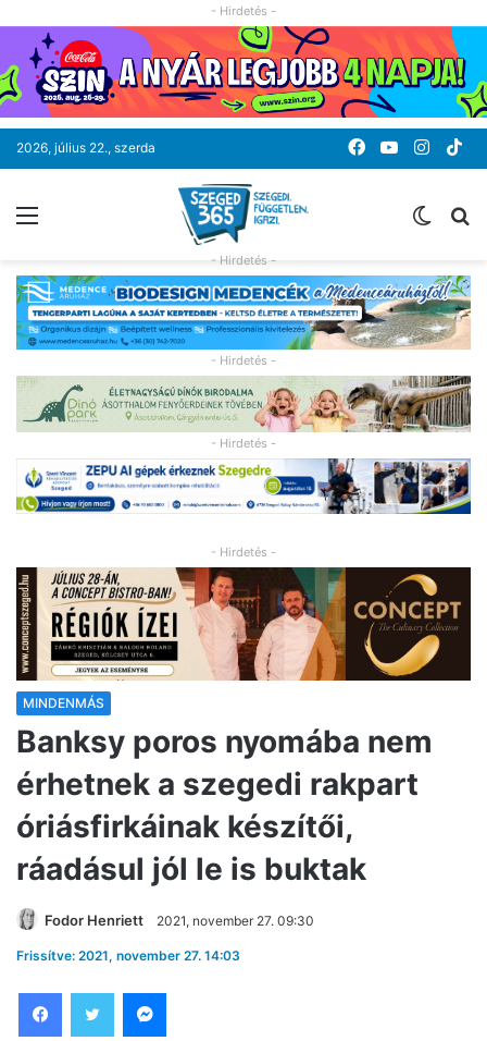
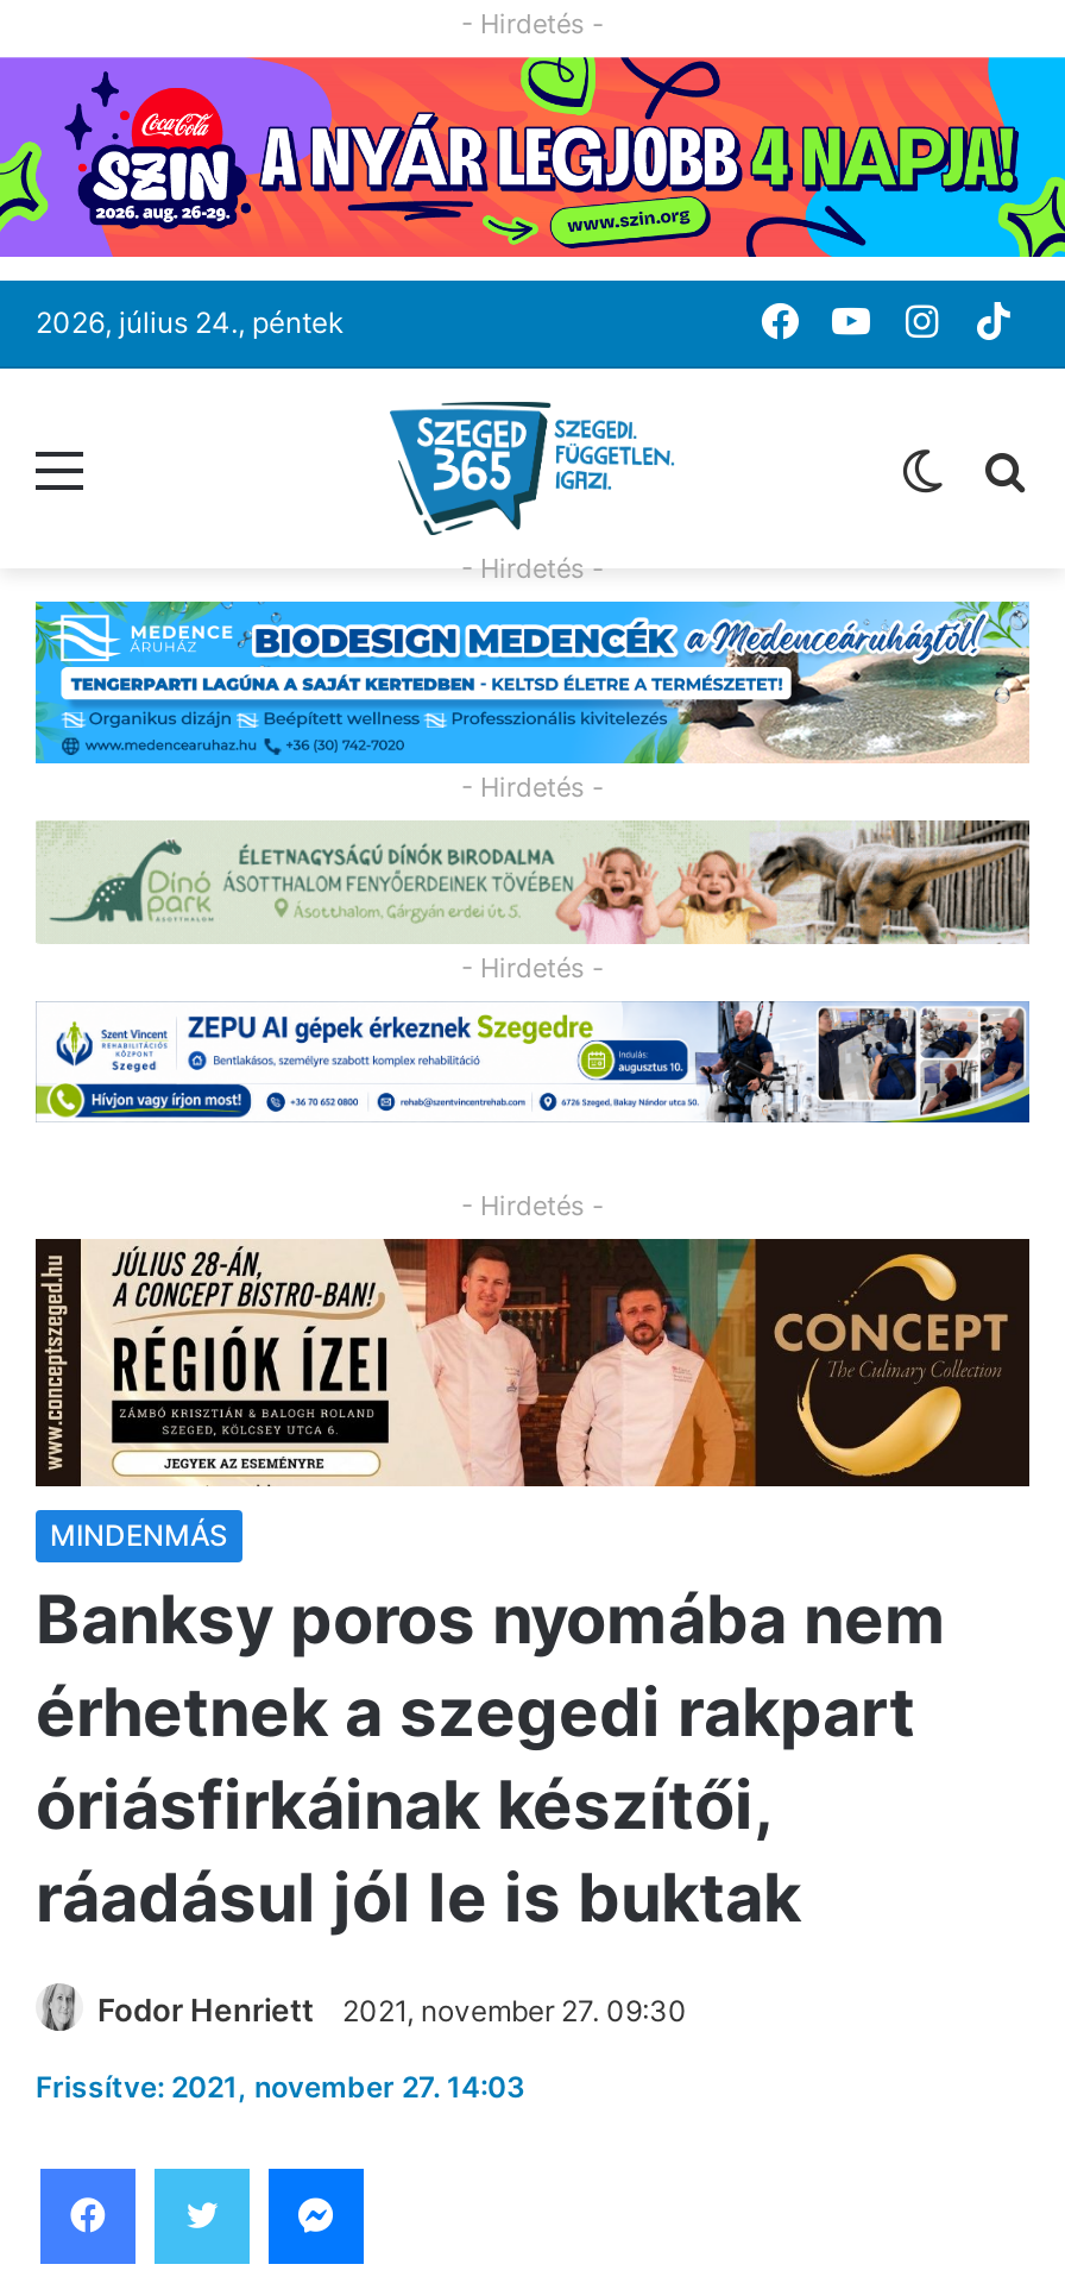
- 2026, július 22., szerda
+ 2026, július 24., péntek
